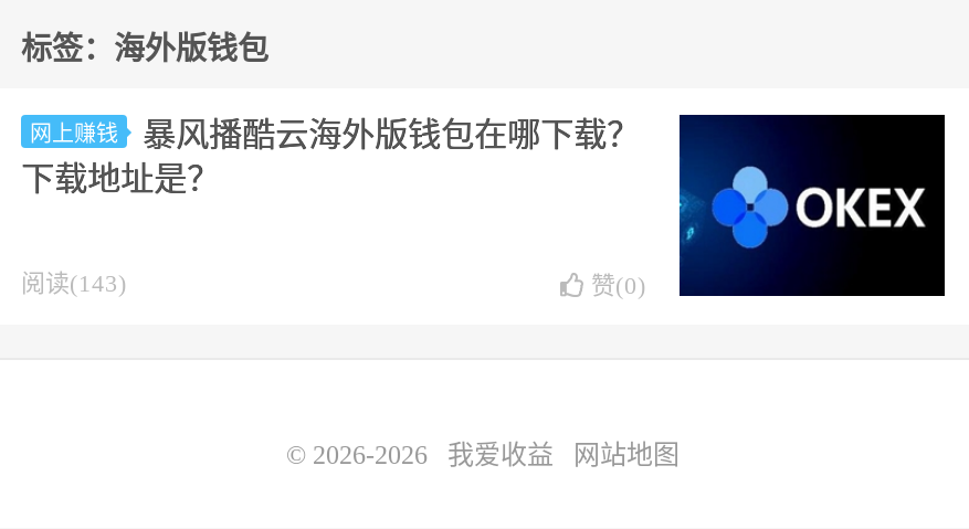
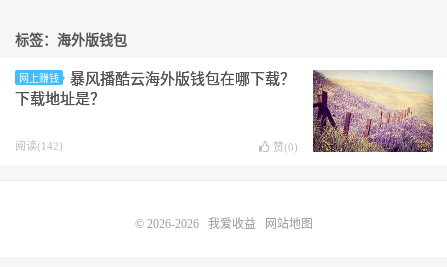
- [image]
+ [image]

- 阅读(143)
+ 阅读(142)
